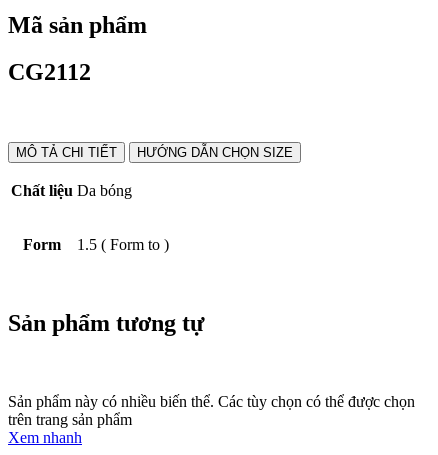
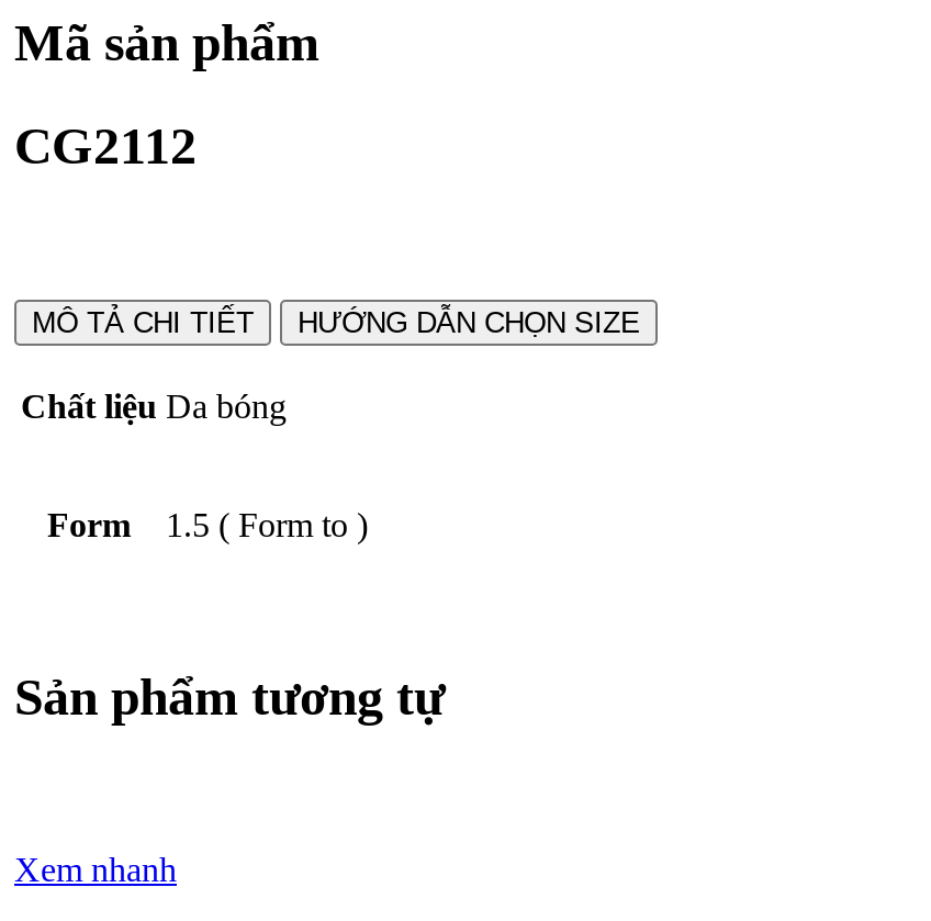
- Sản phẩm này có nhiều biến thể. Các tùy chọn có thể được chọn
- trên trang sản phẩm
